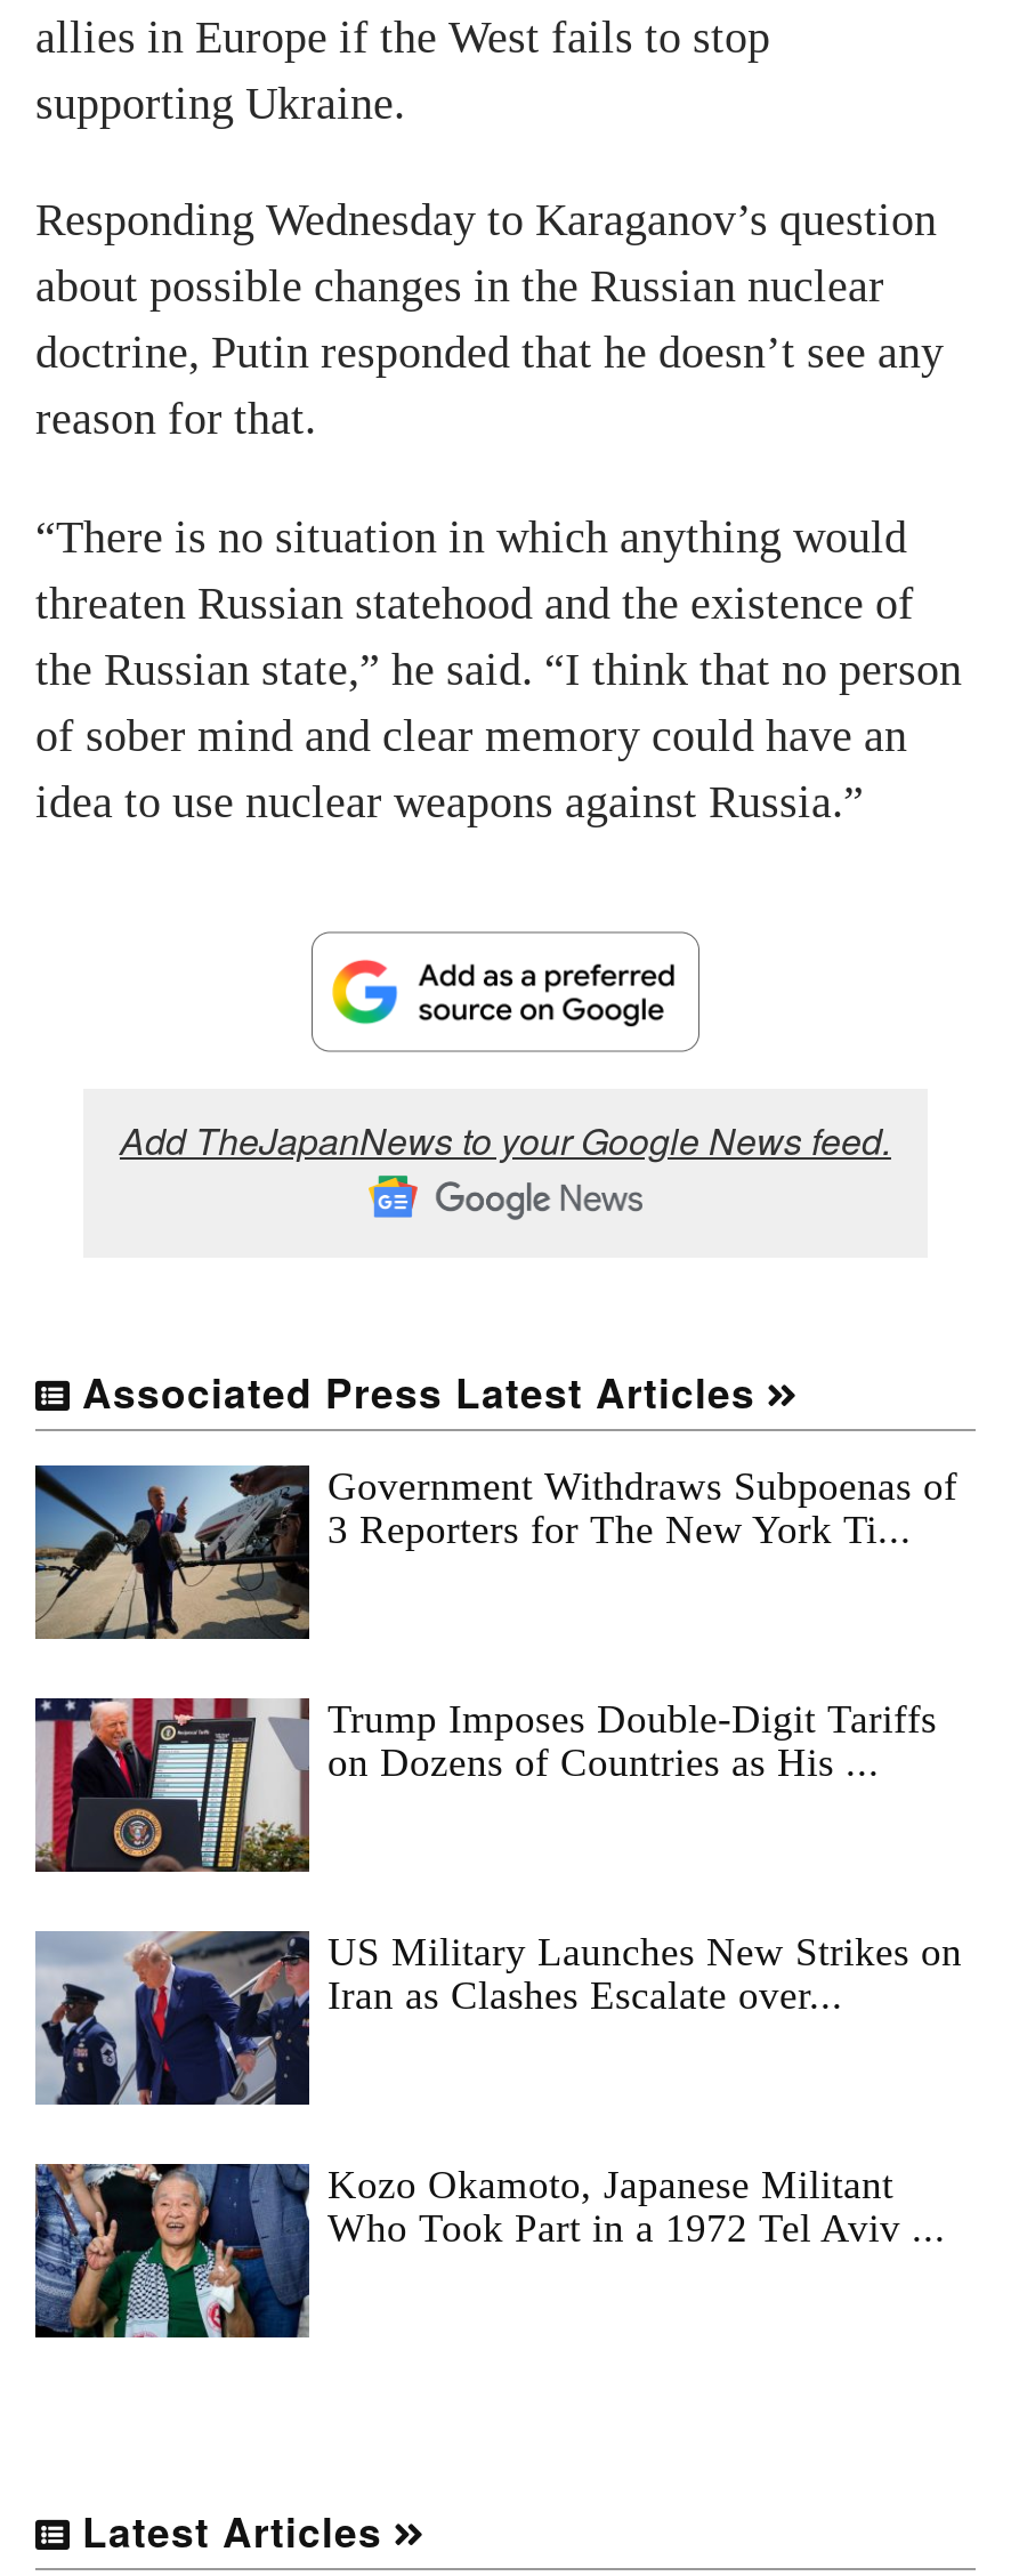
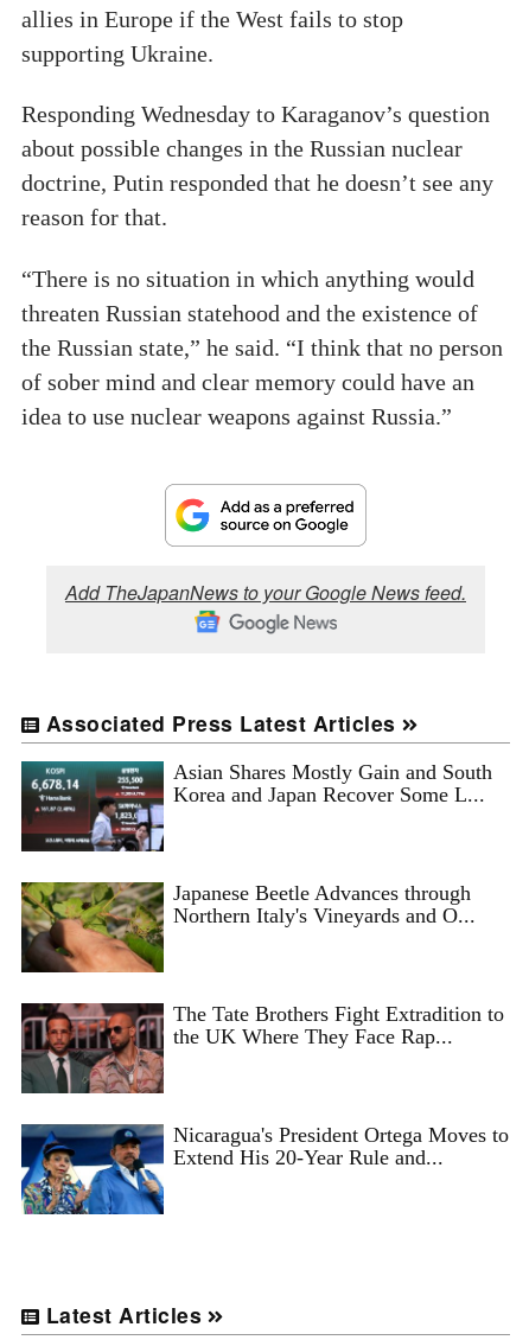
- [image]
- Government Withdraws Subpoenas of
- 3 Reporters for The New York Ti...
+ [image]
+ Asian Shares Mostly Gain and South
+ Korea and Japan Recover Some L...

- [image]
- Trump Imposes Double-Digit Tariffs
- on Dozens of Countries as His ...
+ [image]
+ Japanese Beetle Advances through
+ Northern Italy's Vineyards and O...

- [image]
- US Military Launches New Strikes on
- Iran as Clashes Escalate over...
+ [image]
+ The Tate Brothers Fight Extradition to
+ the UK Where They Face Rap...

- [image]
- Kozo Okamoto, Japanese Militant
- Who Took Part in a 1972 Tel Aviv ...
+ [image]
+ Nicaragua's President Ortega Moves to
+ Extend His 20-Year Rule and...
